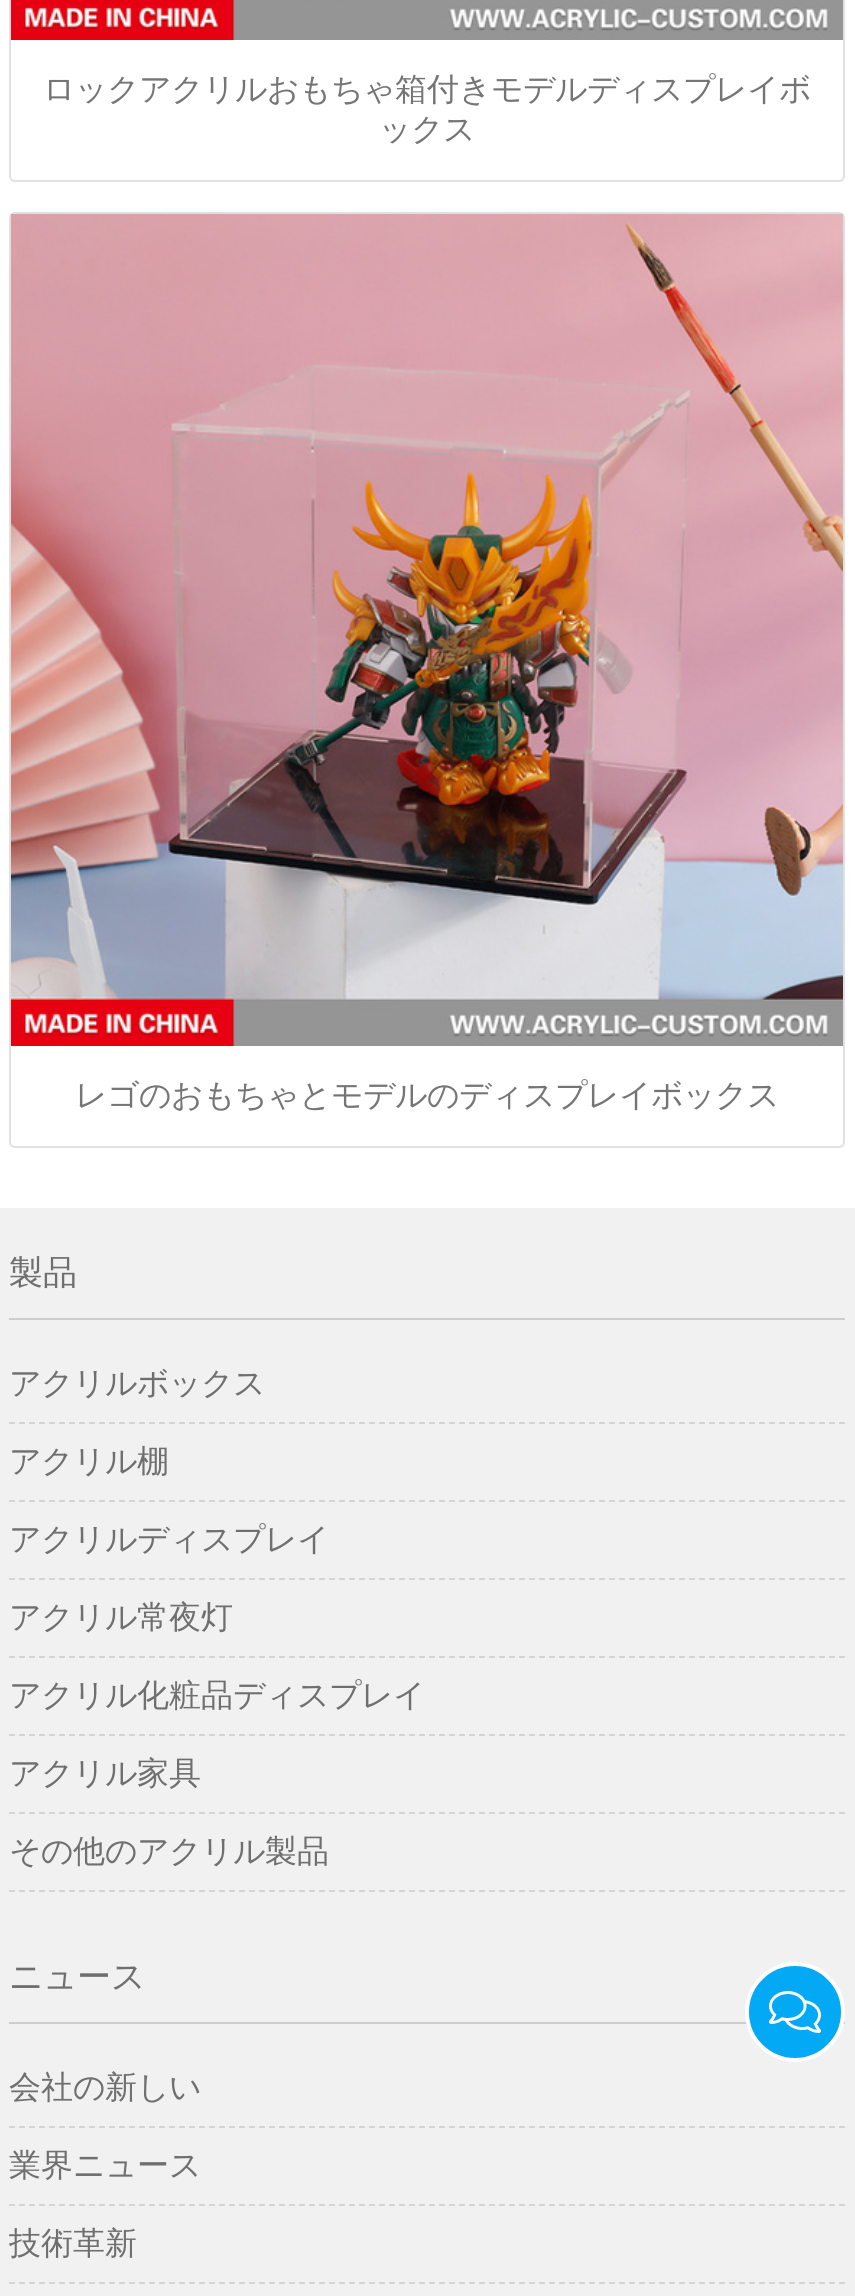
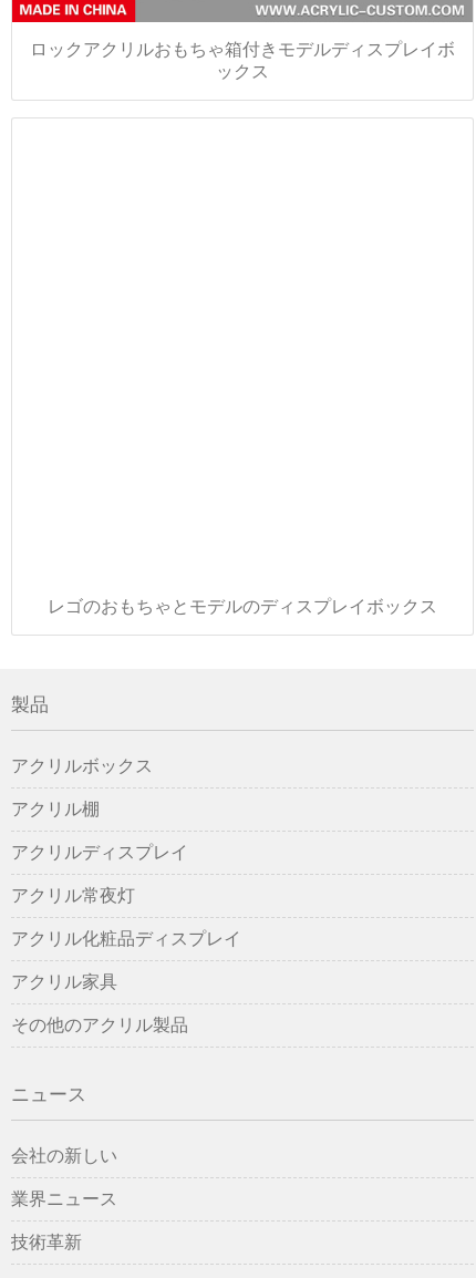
- [image]

- [image]
